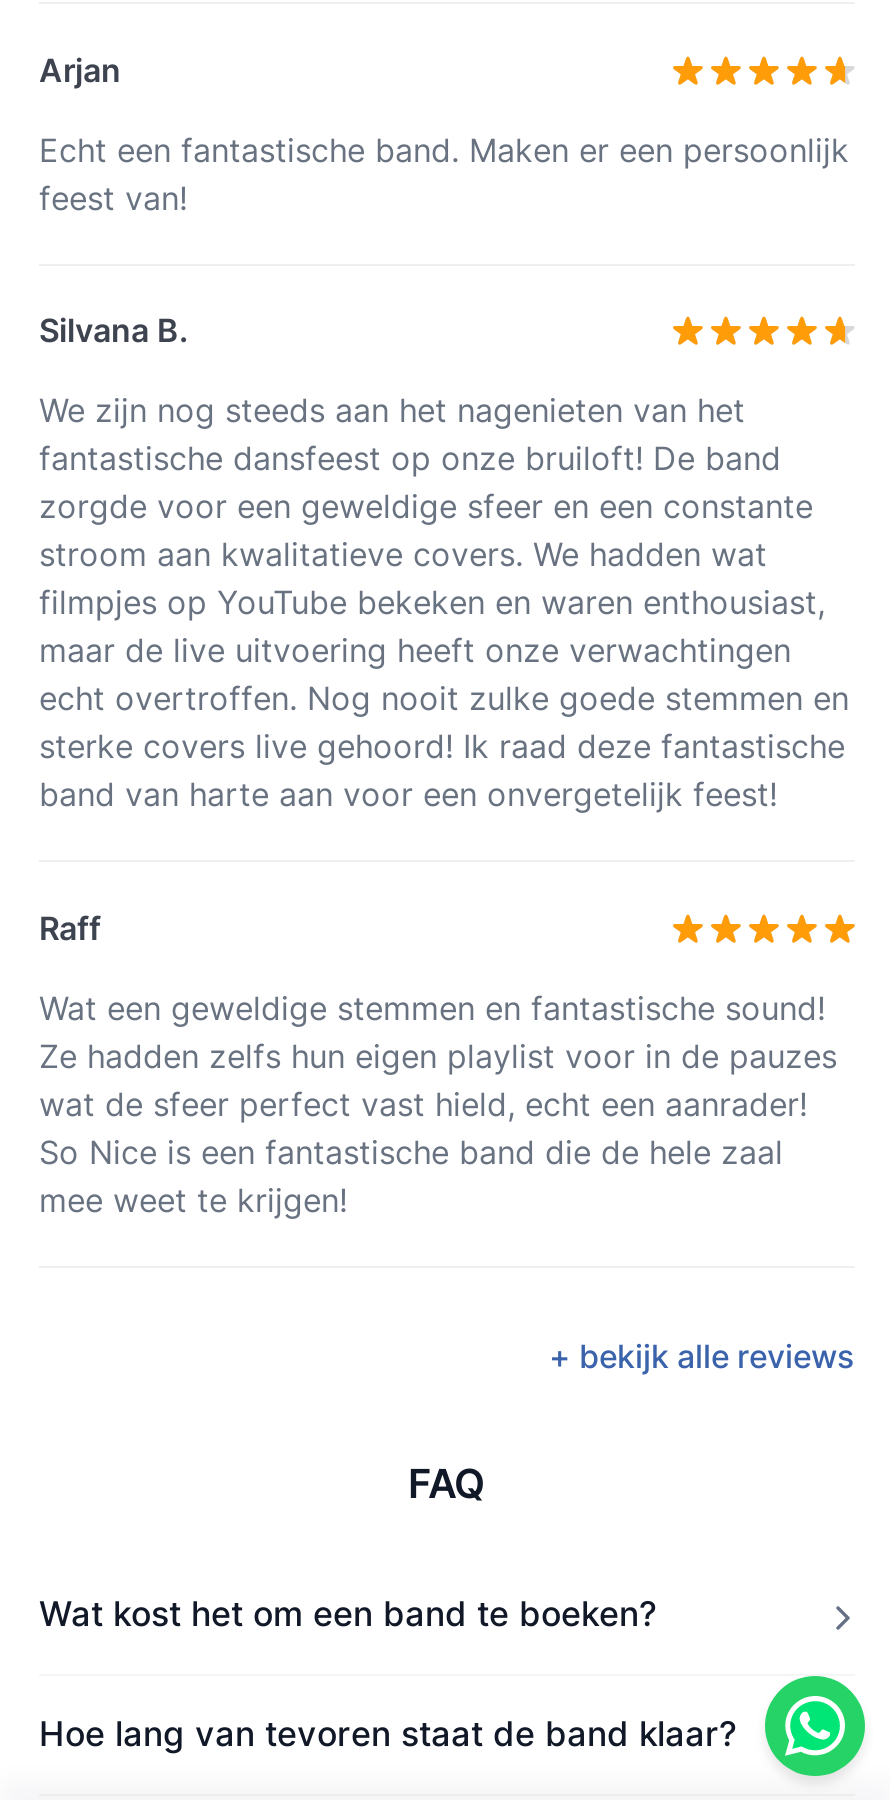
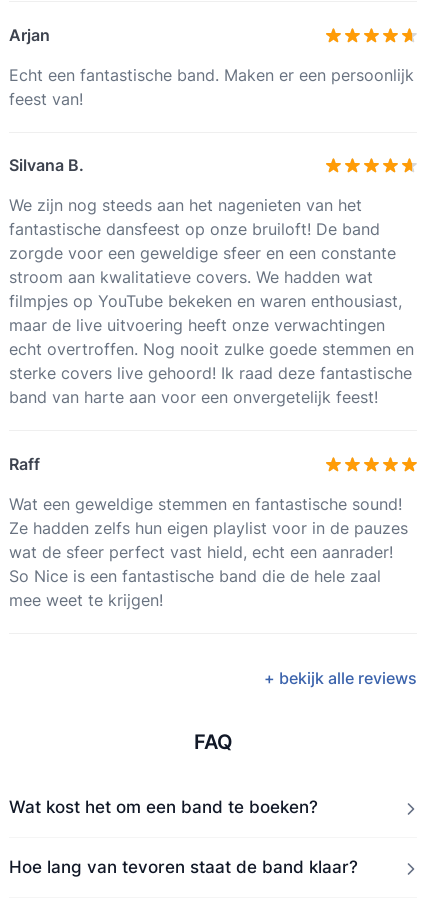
- [image]
